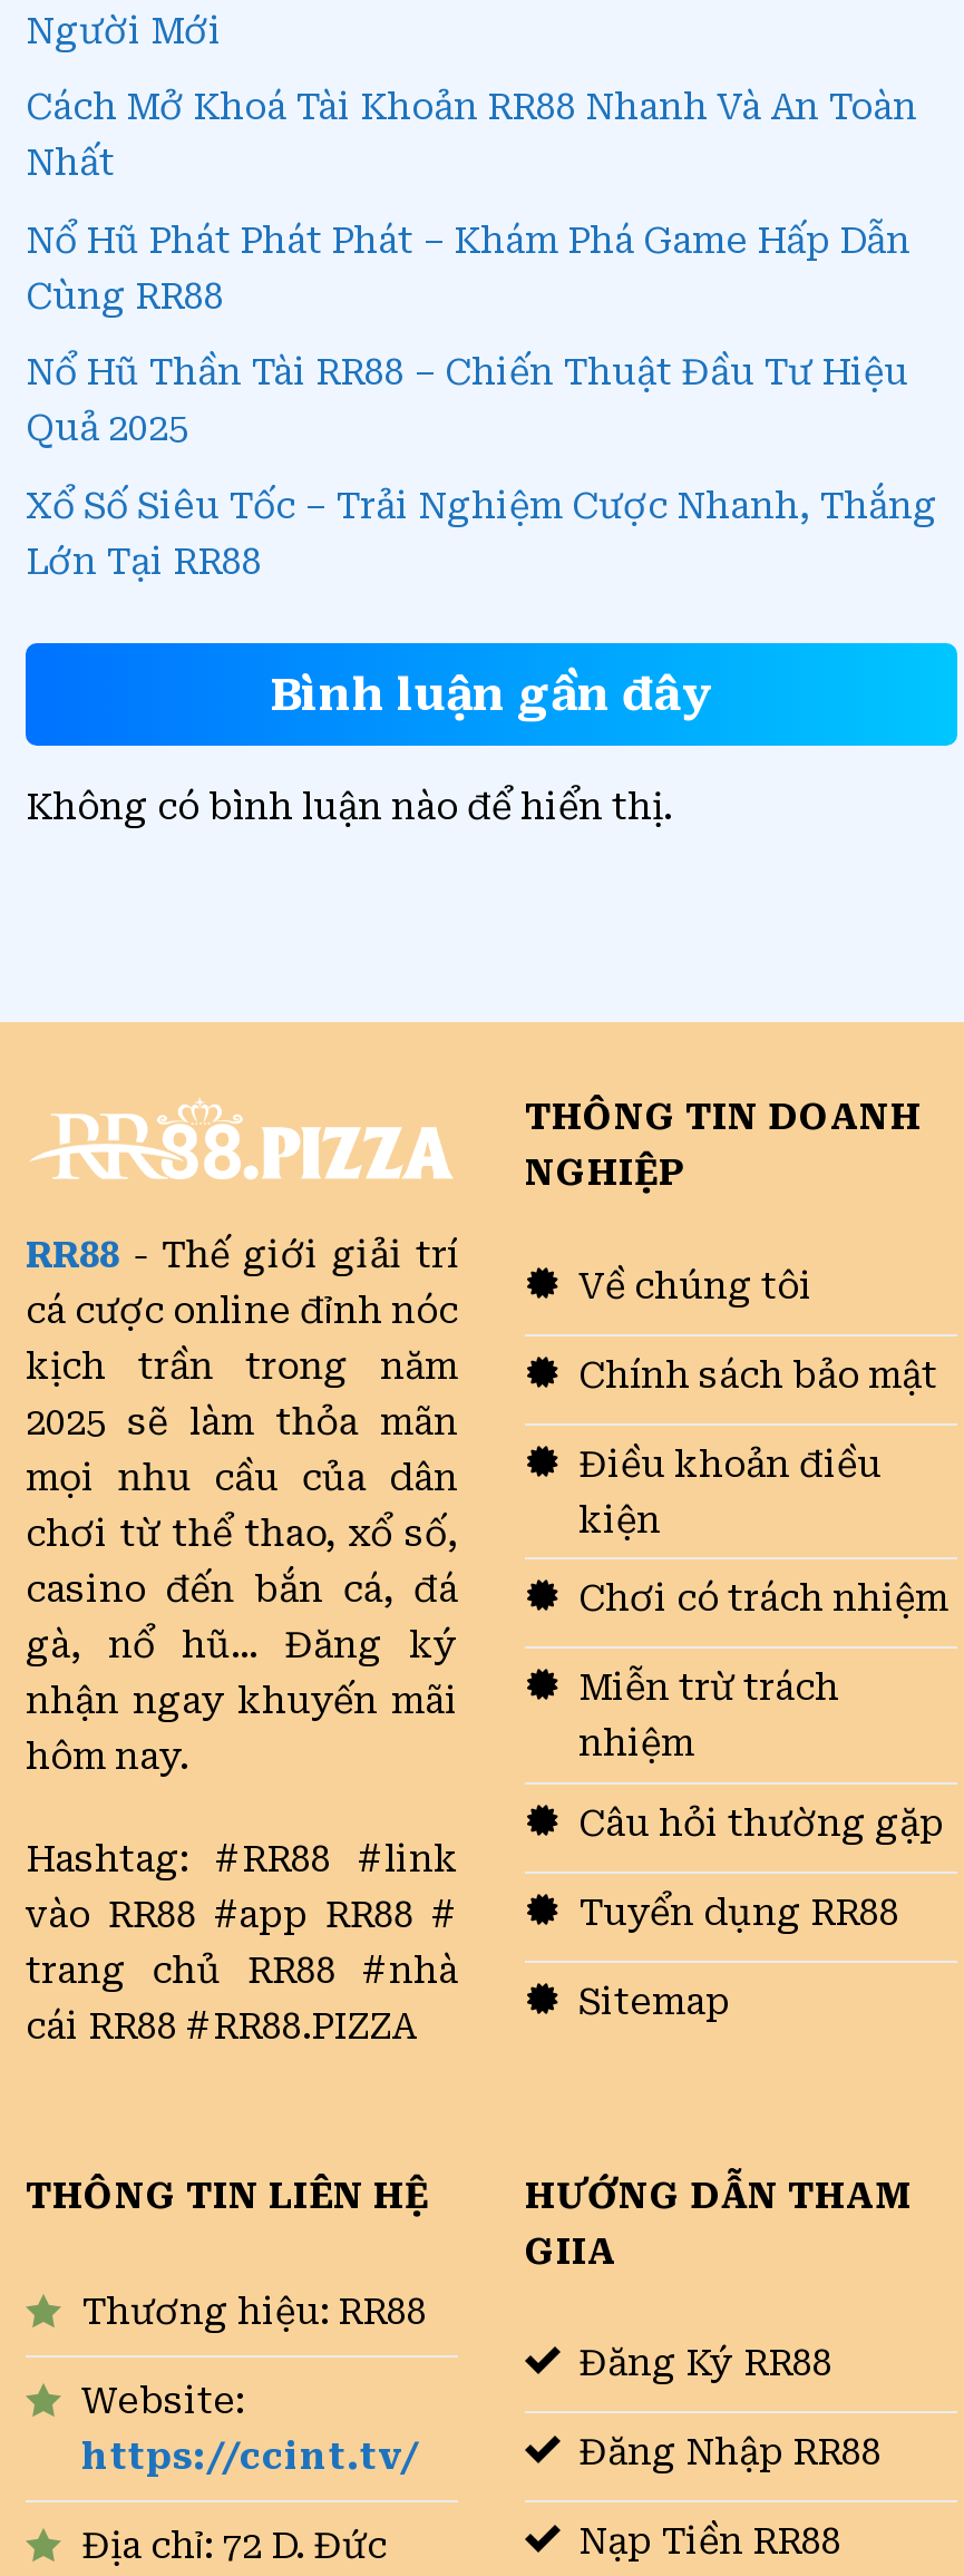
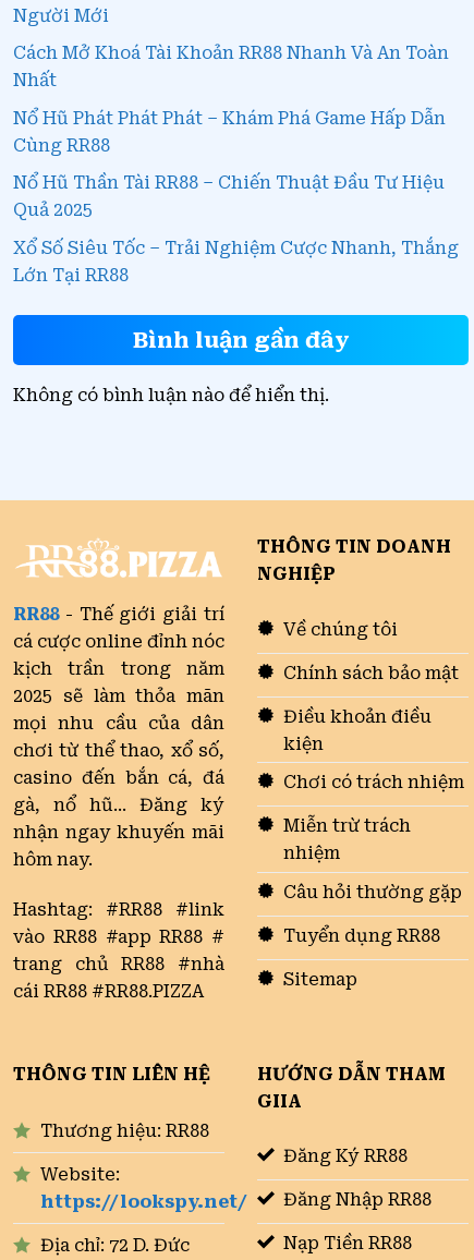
- https://ccint.tv/
+ https://lookspy.net/
